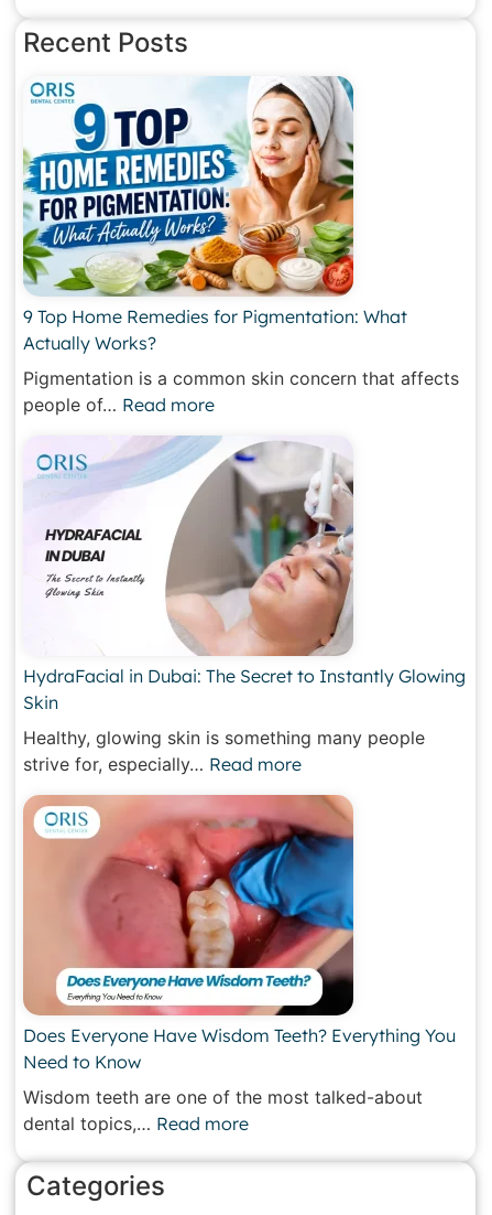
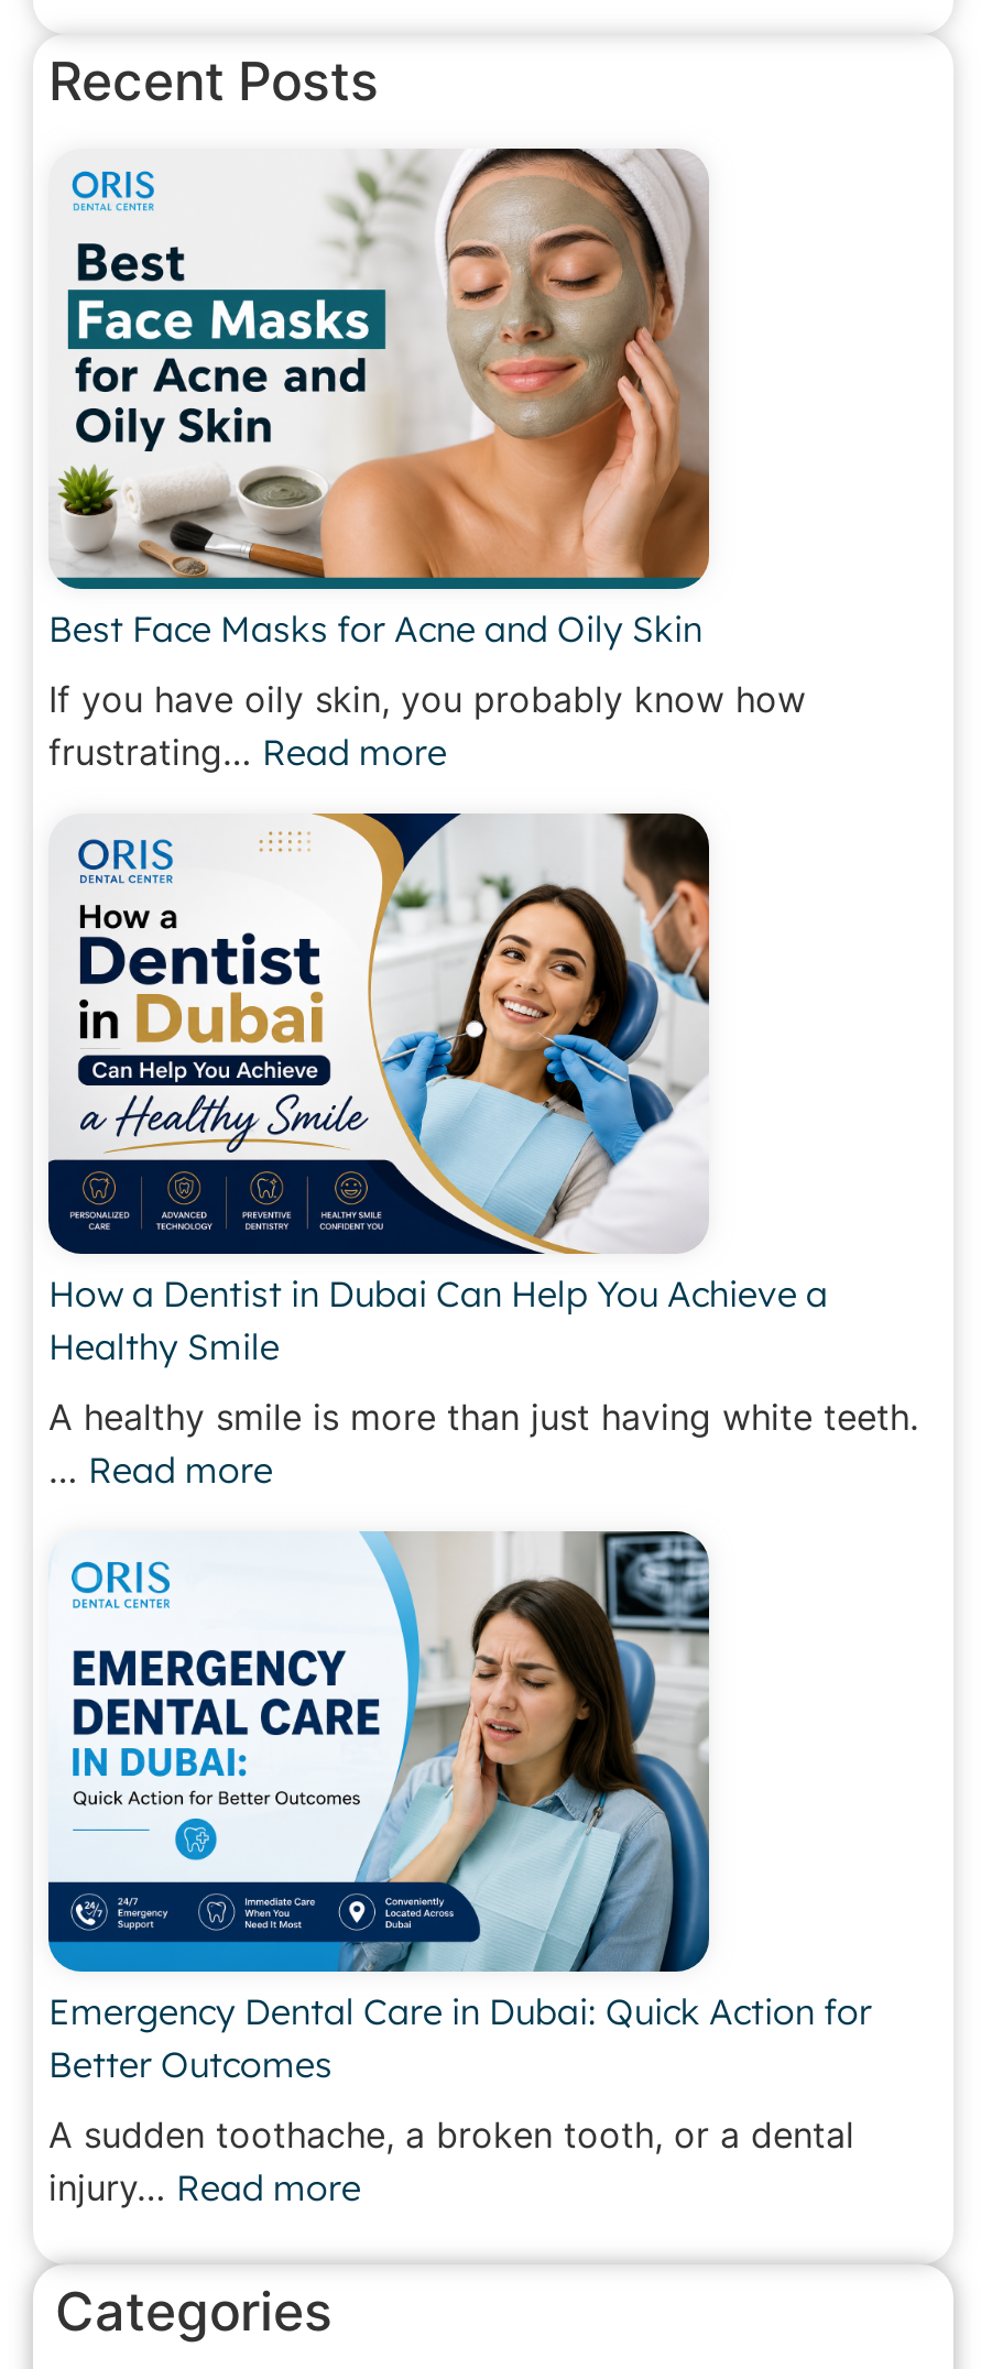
- [image]
- 9 Top Home Remedies for Pigmentation: What
- Actually Works?
+ [image]
+ Best Face Masks for Acne and Oily Skin

- Pigmentation is a common skin concern that affects
- people of… Read more
+ If you have oily skin, you probably know how
+ frustrating… Read more

- [image]
- HydraFacial in Dubai: The Secret to Instantly Glowing
- Skin
+ [image]
+ How a Dentist in Dubai Can Help You Achieve a
+ Healthy Smile

- Healthy, glowing skin is something many people
- strive for, especially… Read more
+ A healthy smile is more than just having white teeth.
+ … Read more

- [image]
- Does Everyone Have Wisdom Teeth? Everything You
- Need to Know
+ [image]
+ Emergency Dental Care in Dubai: Quick Action for
+ Better Outcomes

- Wisdom teeth are one of the most talked-about
- dental topics,… Read more
+ A sudden toothache, a broken tooth, or a dental
+ injury… Read more
